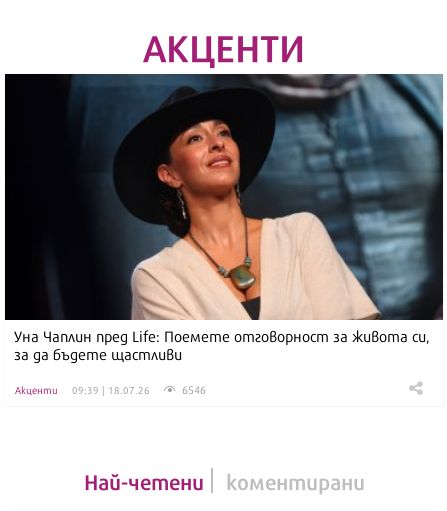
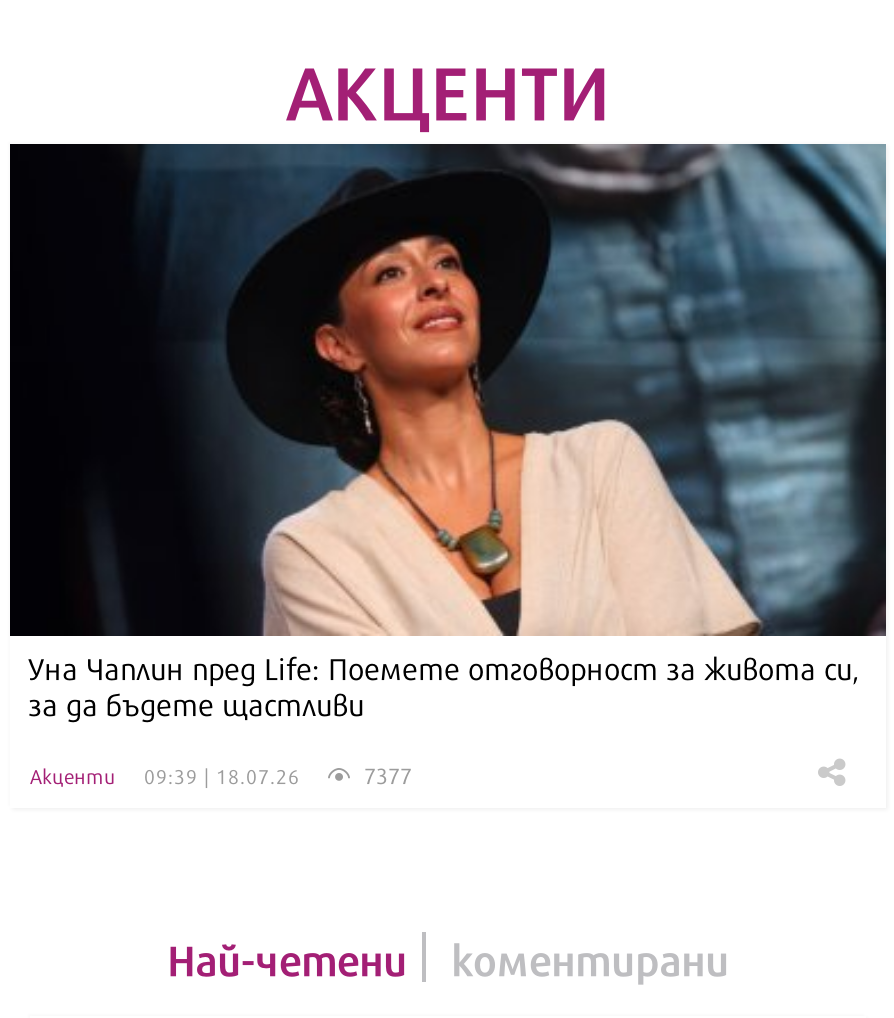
- 6546
+ 7377
